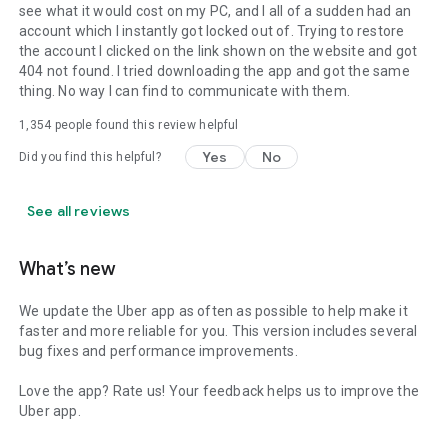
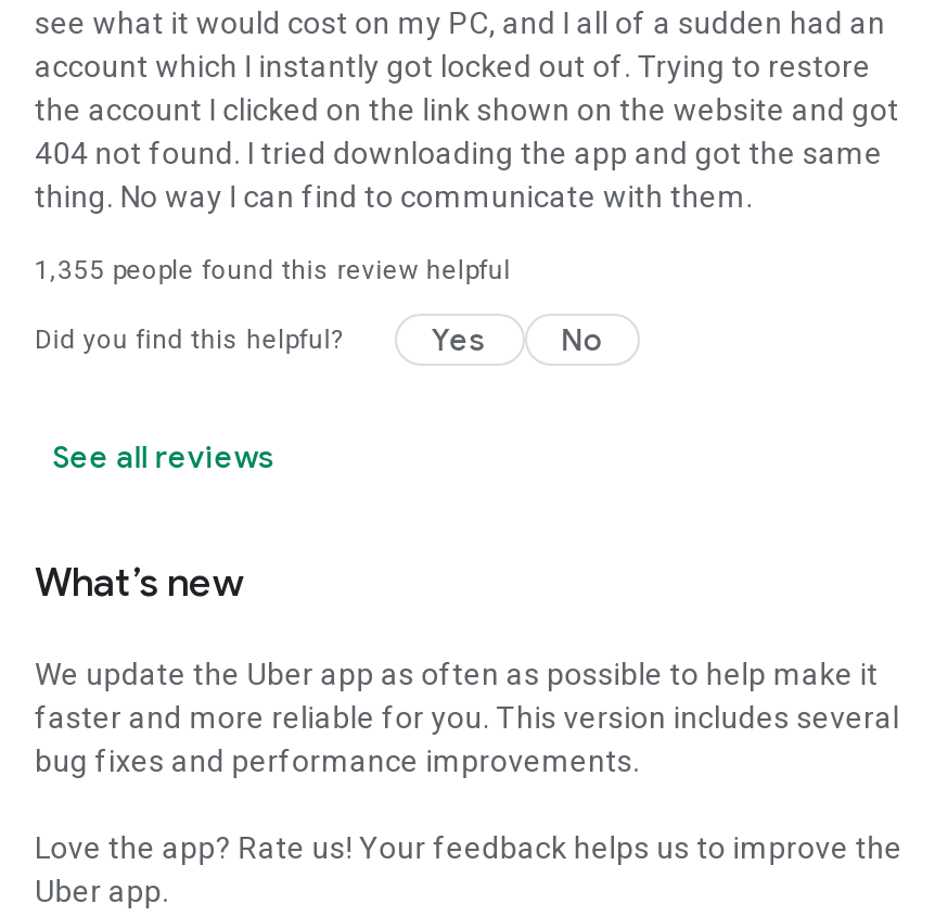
- 1,354 people found this review helpful
+ 1,355 people found this review helpful
